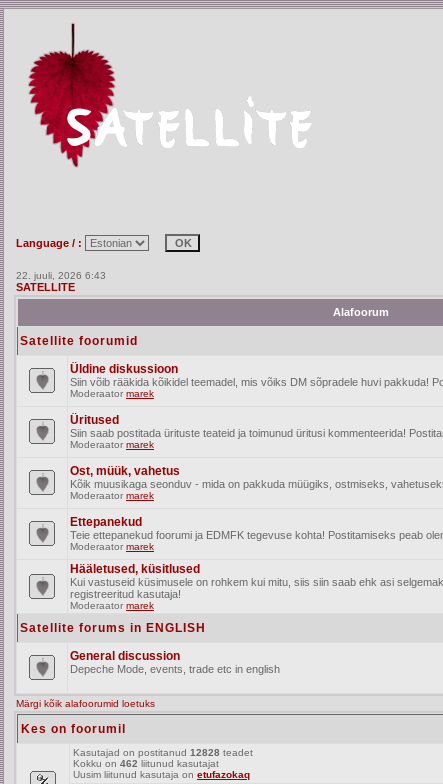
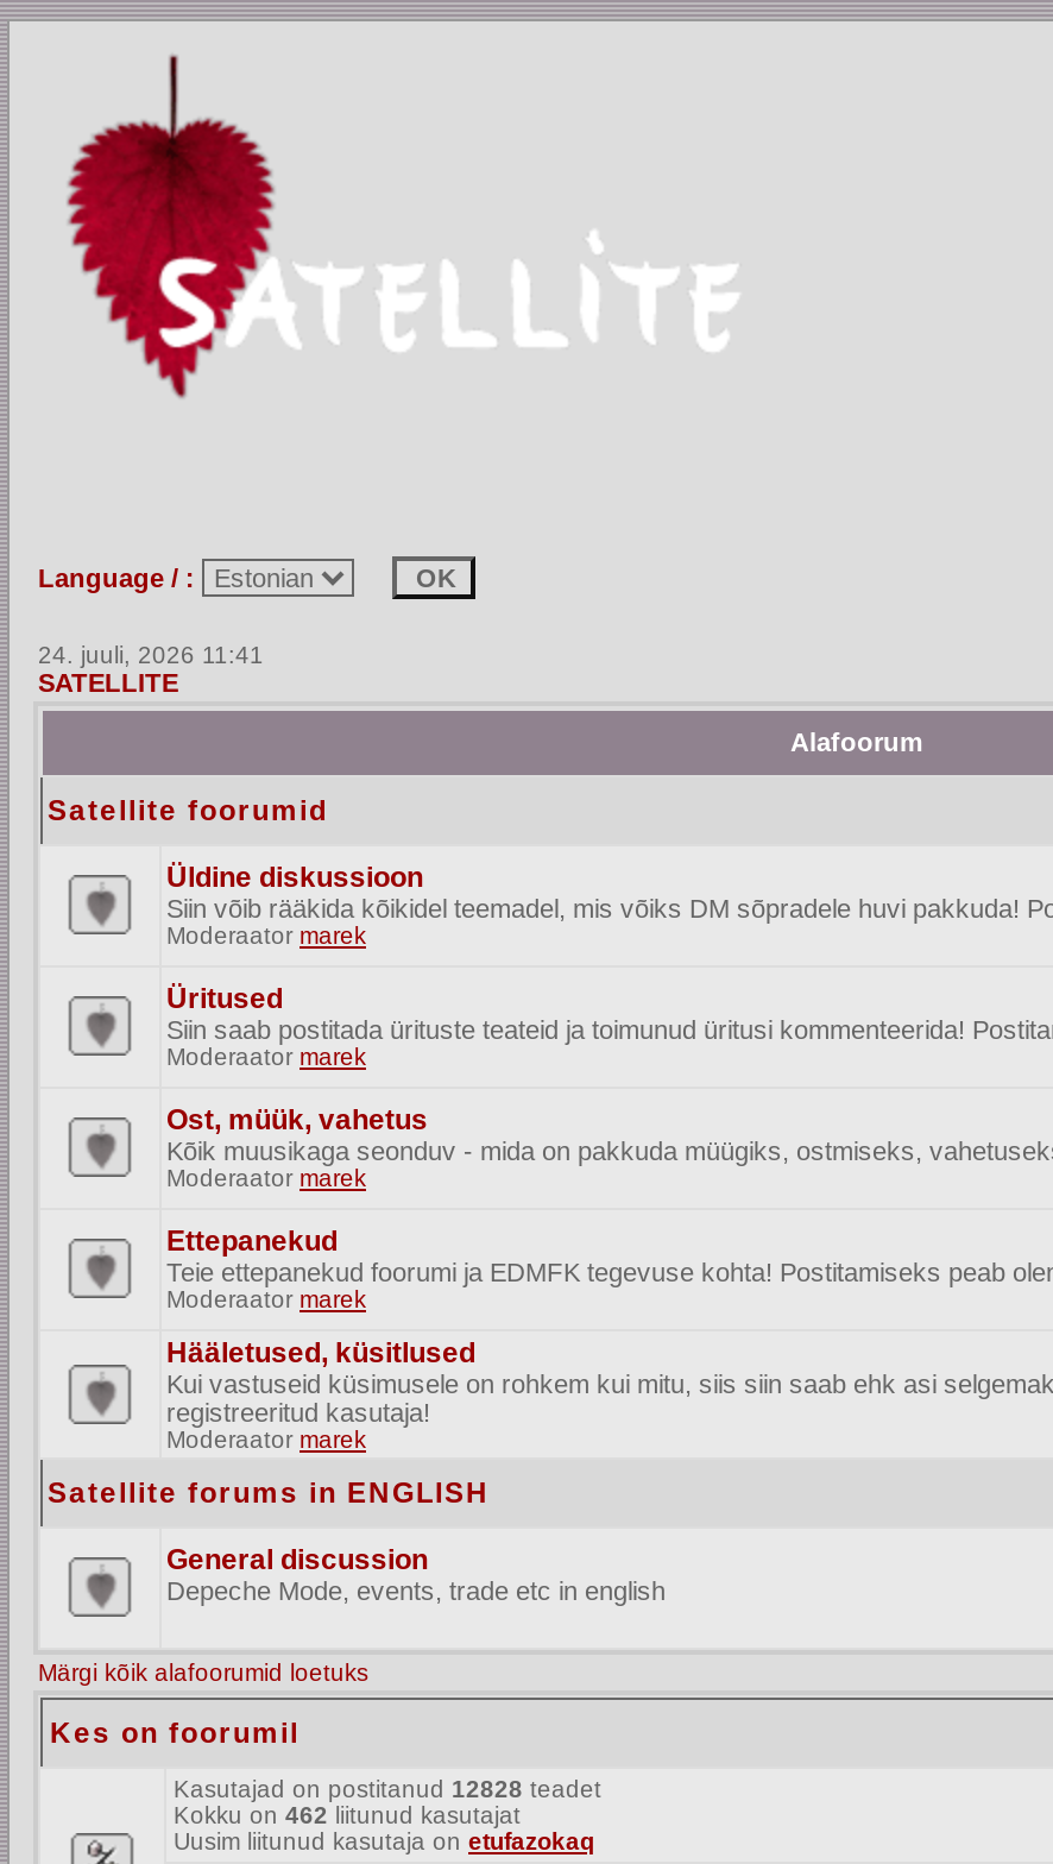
- 22. juuli, 2026 6:43
+ 24. juuli, 2026 11:41
